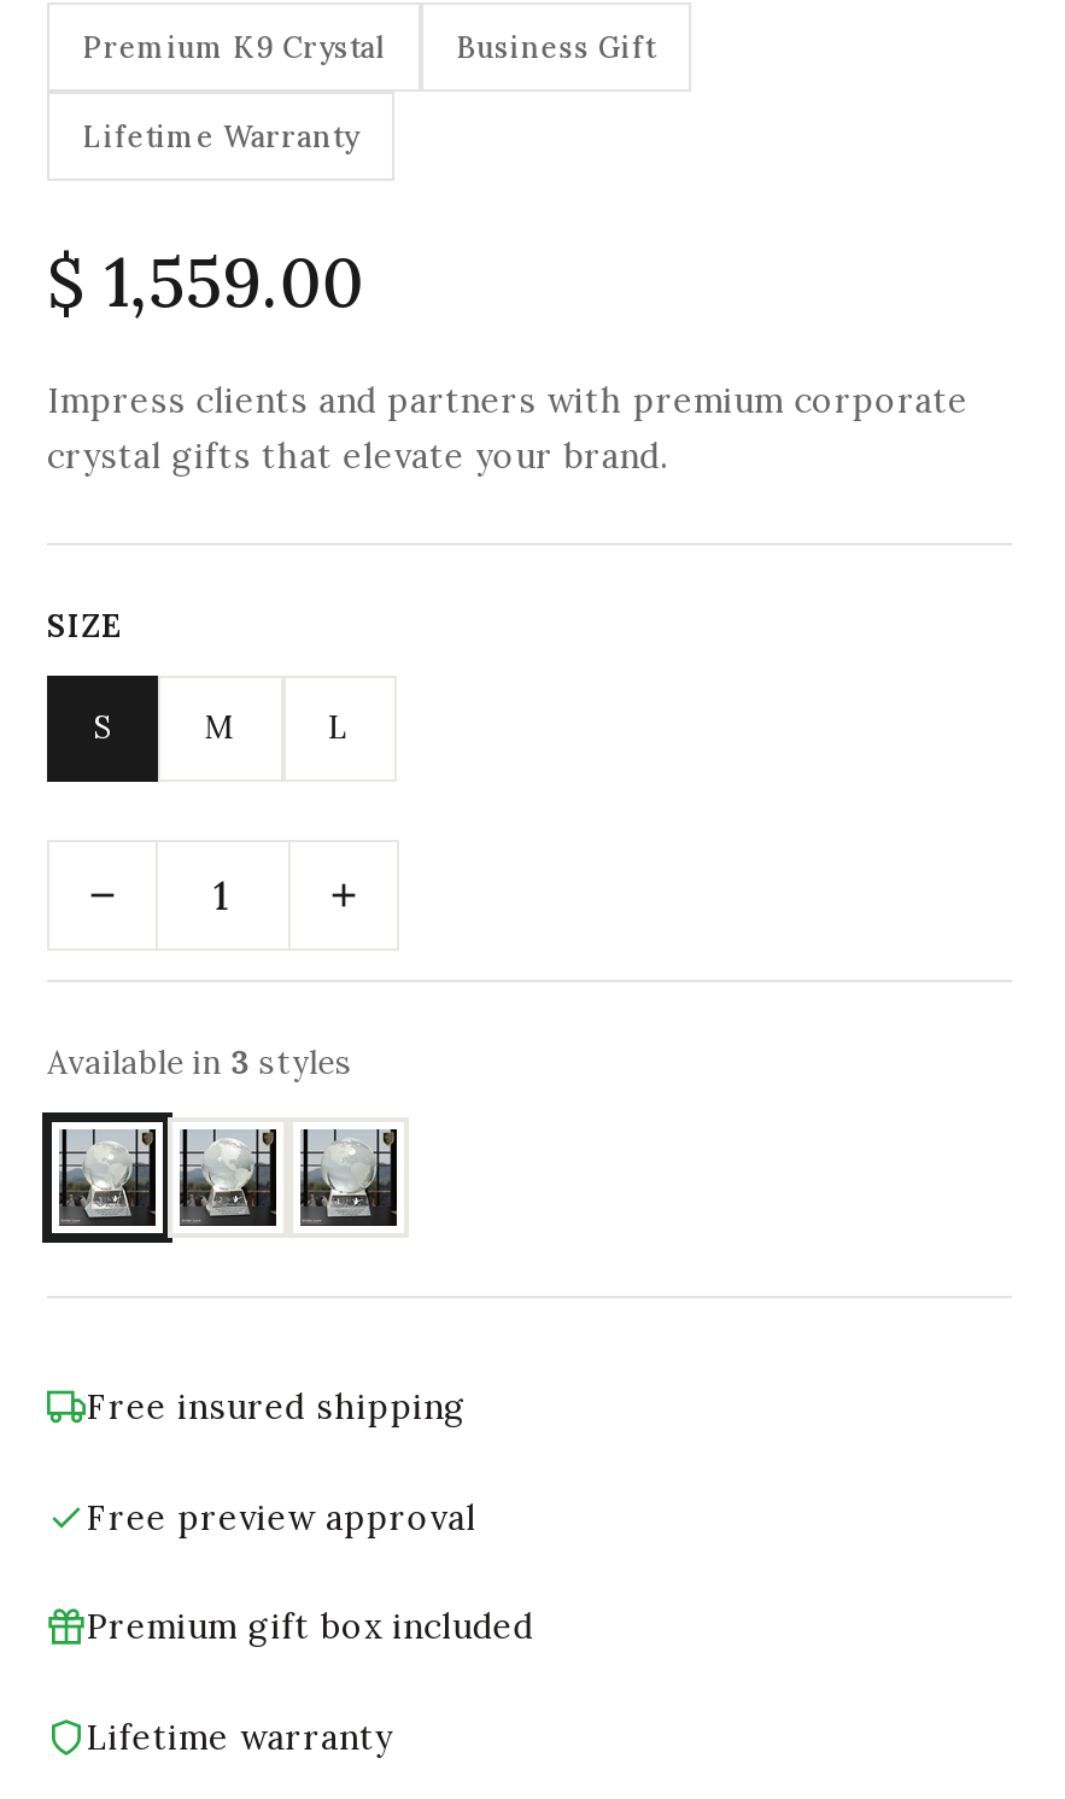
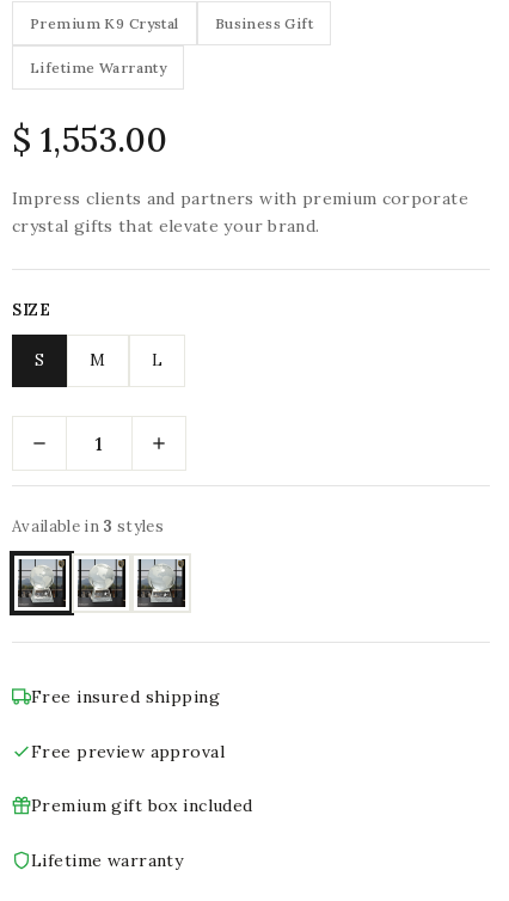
- $ 1,559.00
+ $ 1,553.00
